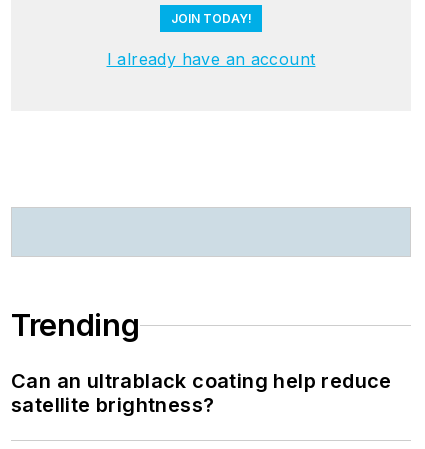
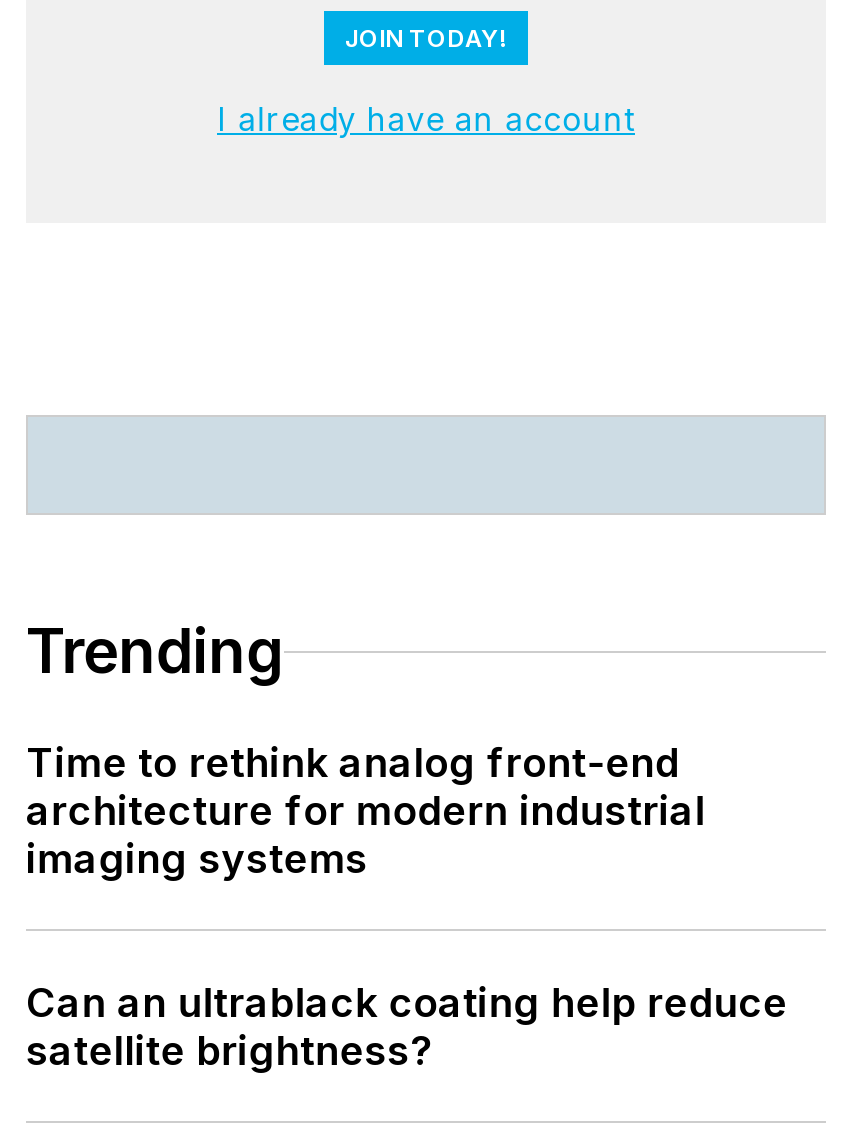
+ Time to rethink analog front-end
+ architecture for modern industrial
+ imaging systems
